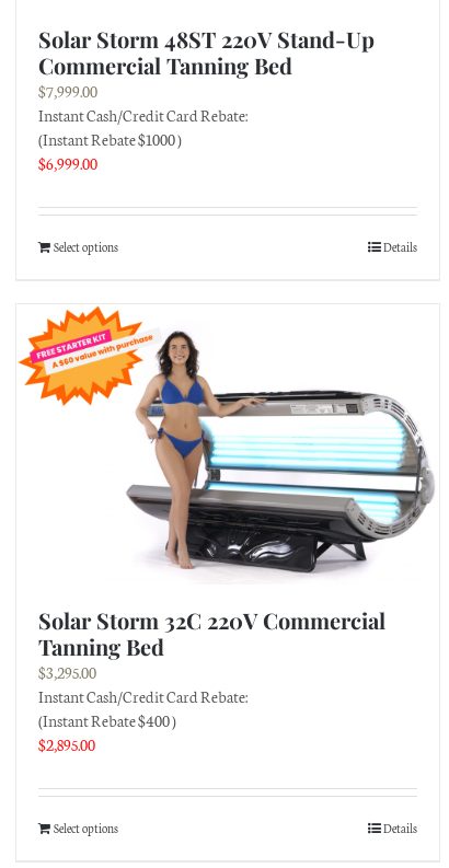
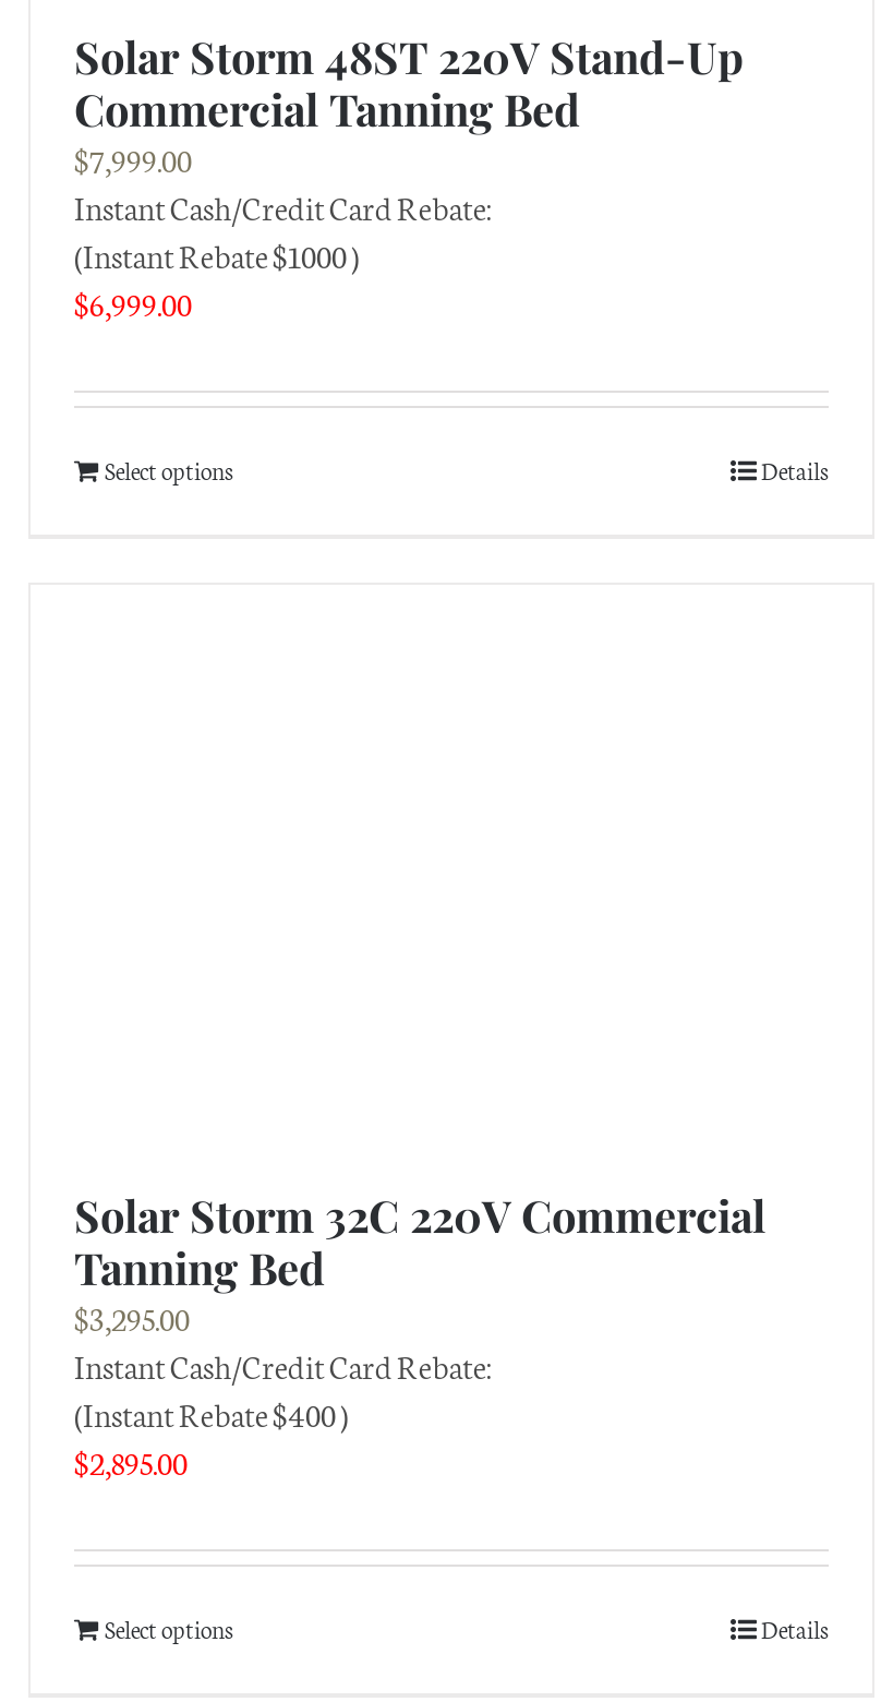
- [image]
